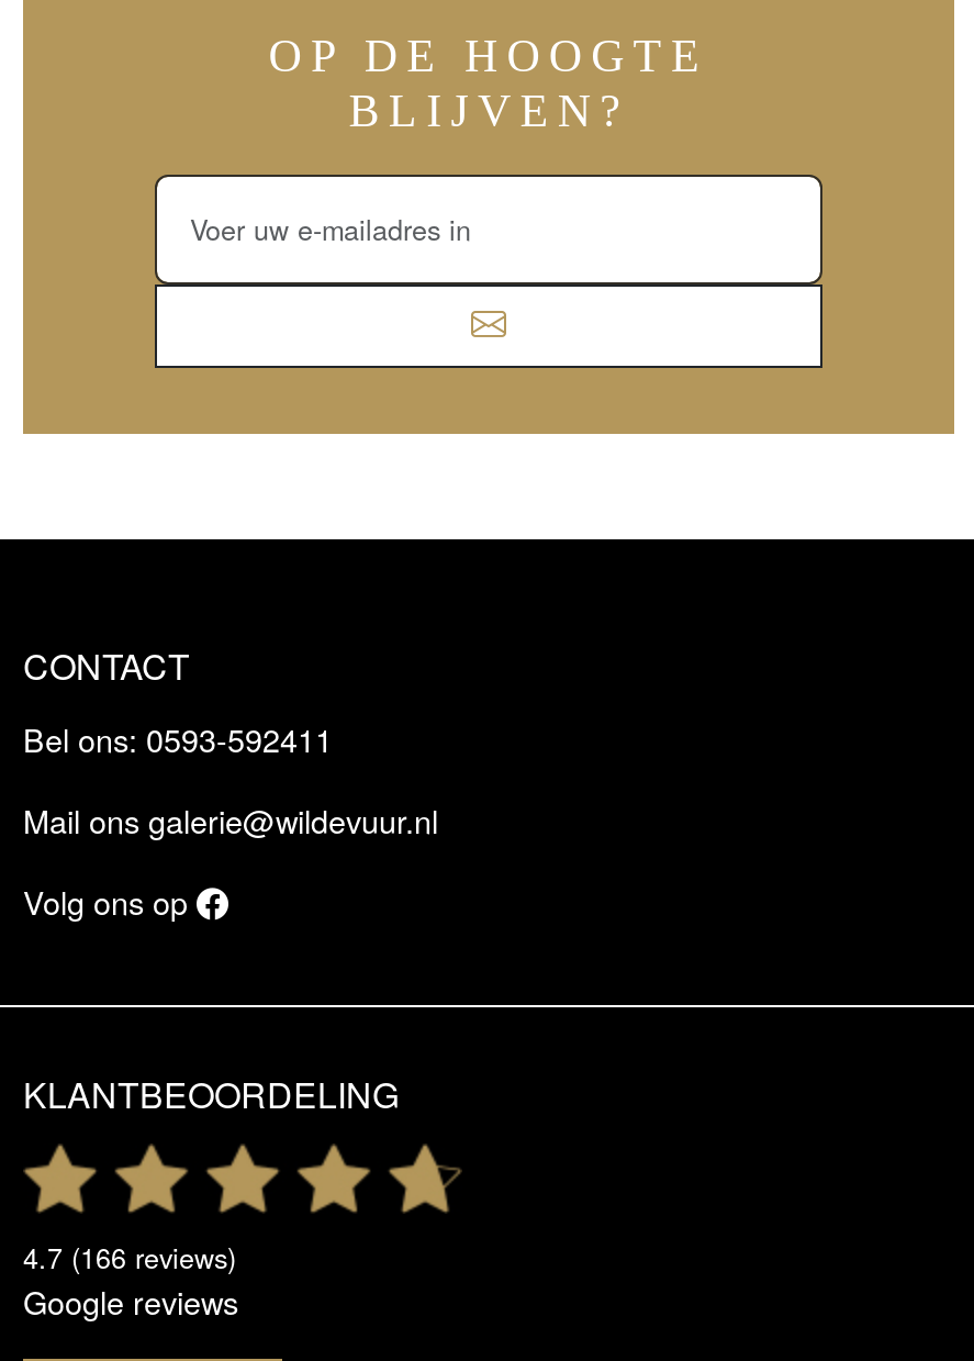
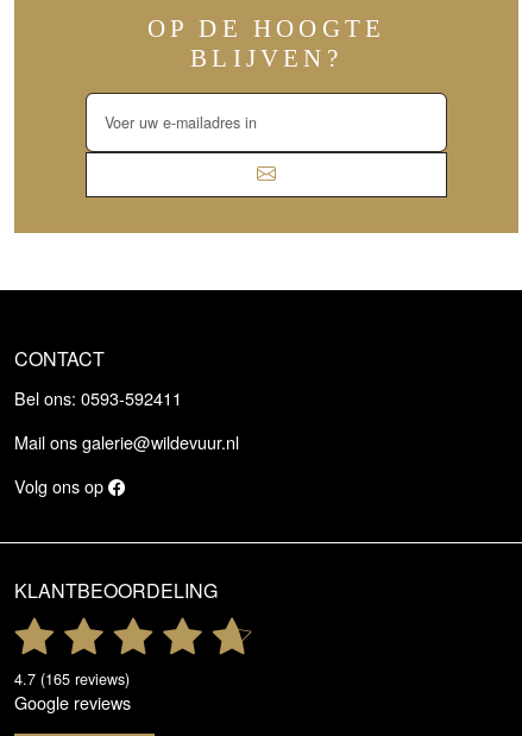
- 4.7 (166 reviews)
+ 4.7 (165 reviews)
